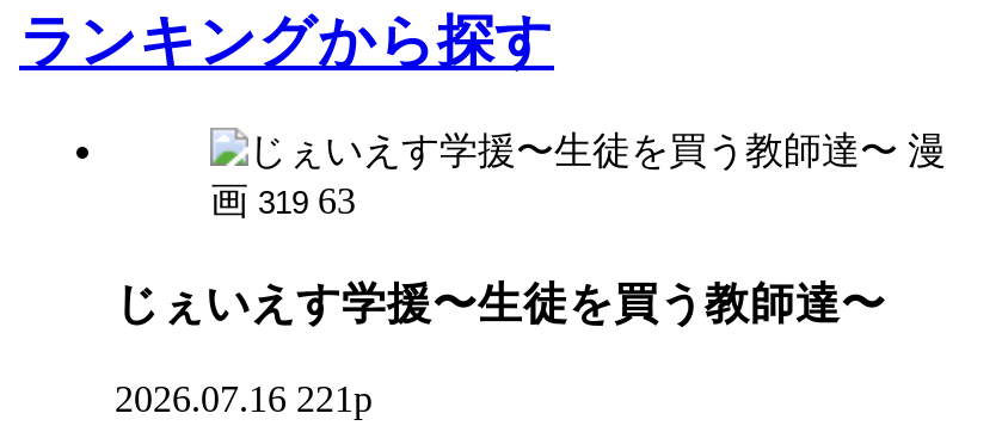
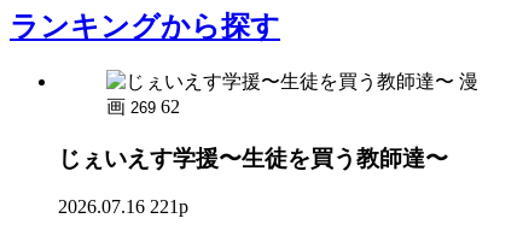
- 画 319 63
+ 画 269 62
